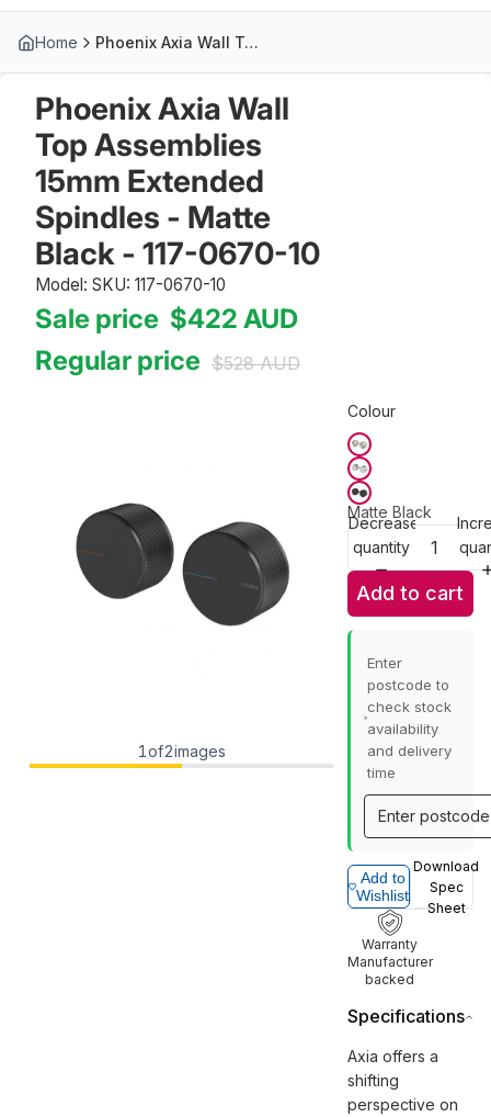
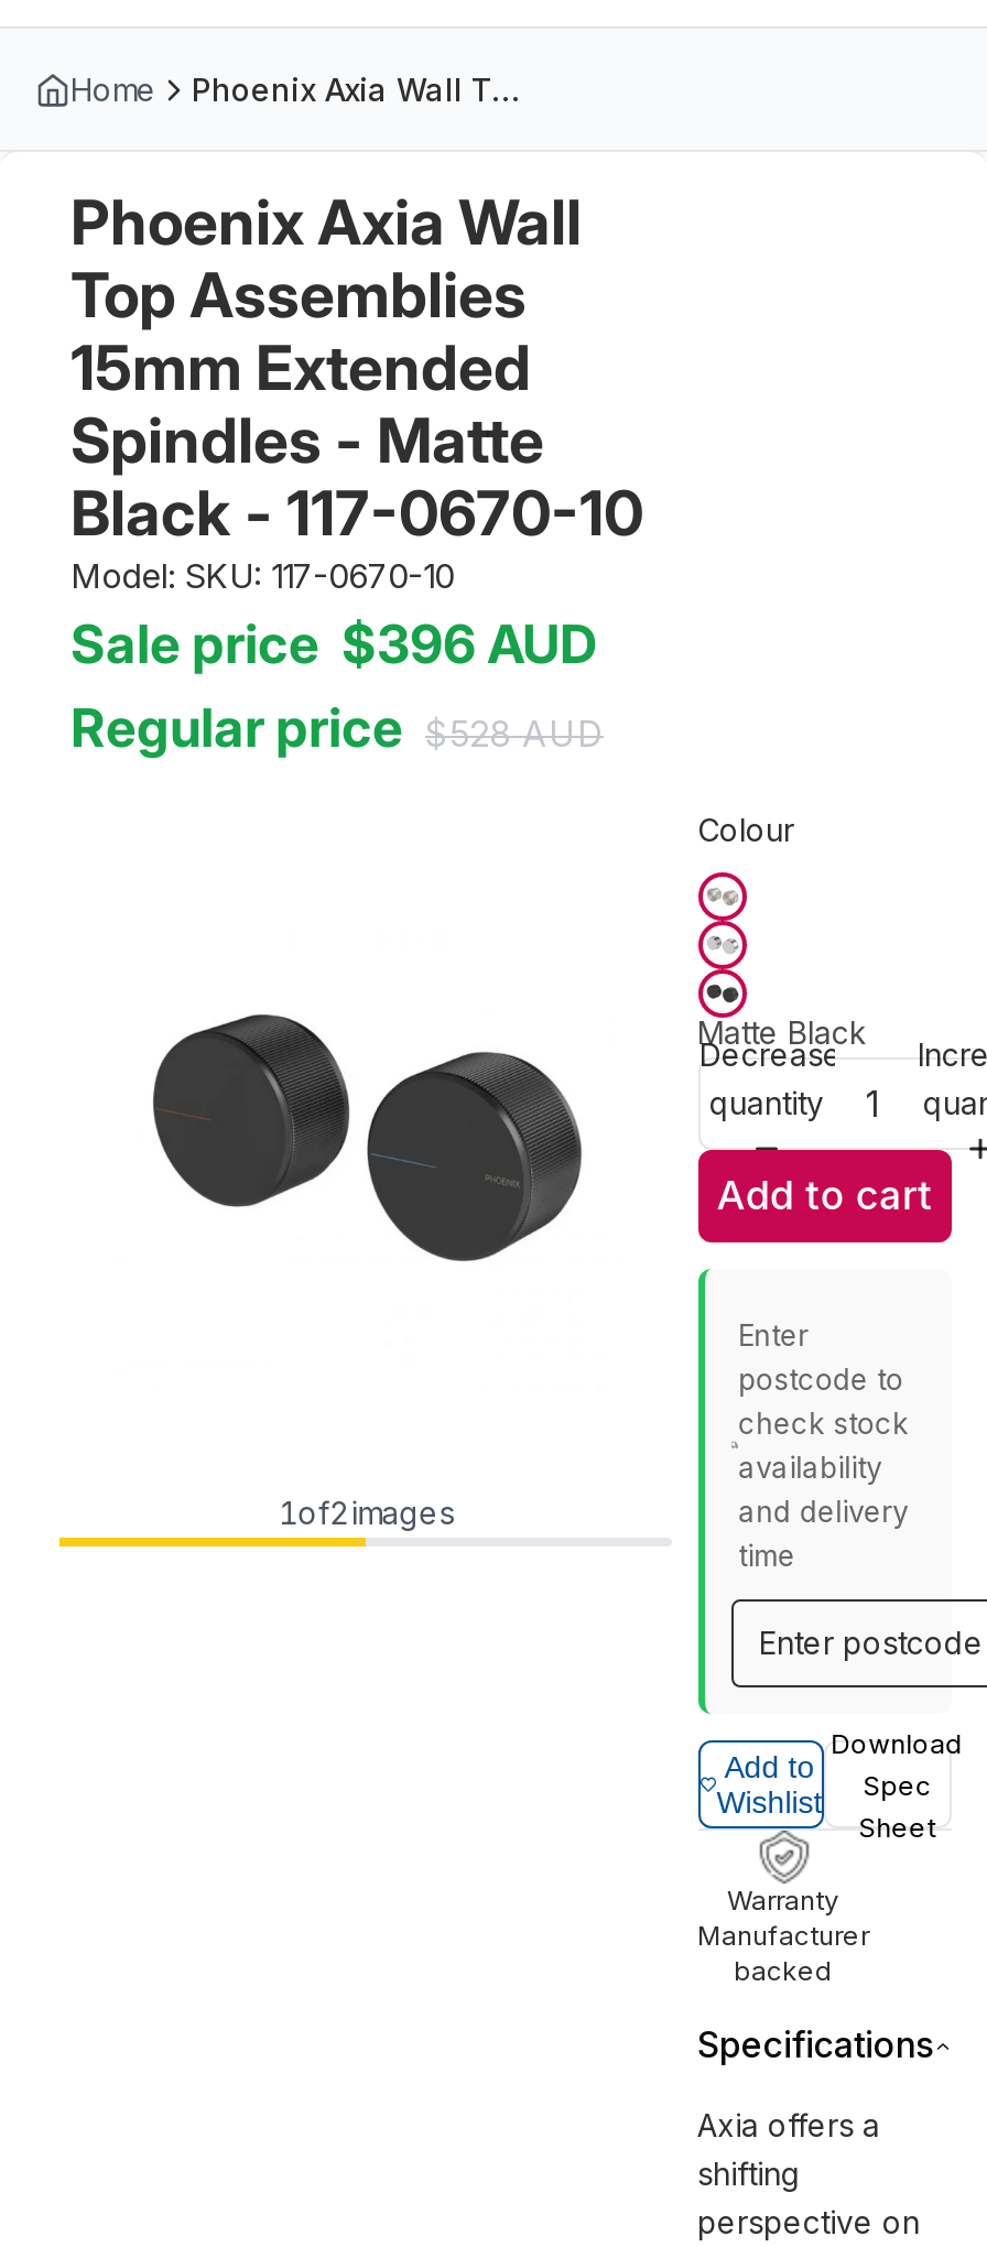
- Sale price $422 AUD
+ Sale price $396 AUD
